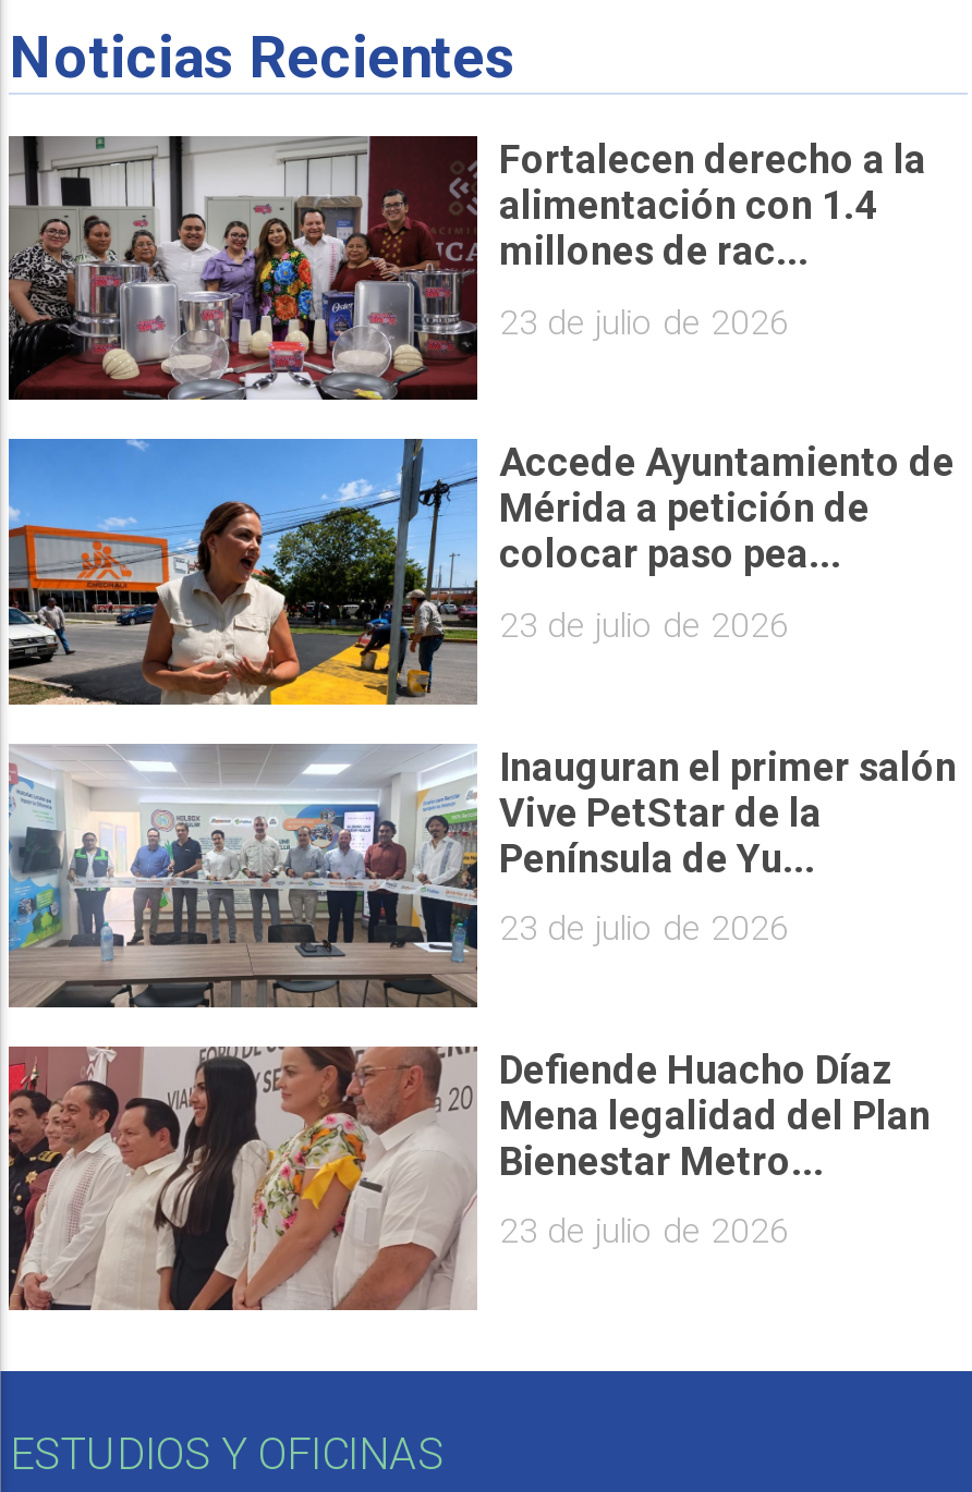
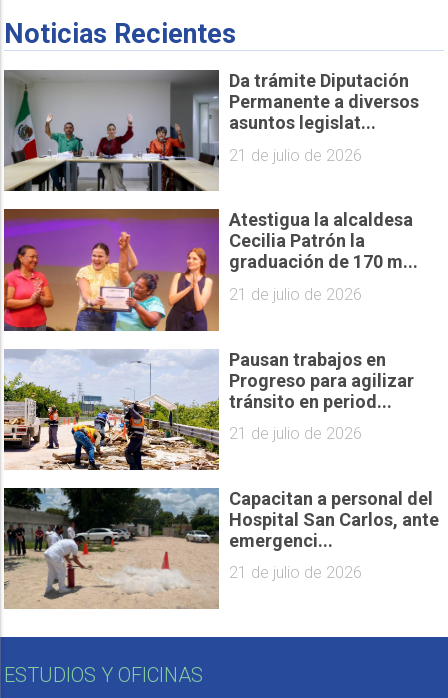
- [image]
- Fortalecen derecho a la
- alimentación con 1.4
- millones de rac...
+ [image]
+ Da trámite Diputación
+ Permanente a diversos
+ asuntos legislat...

- 23 de julio de 2026
+ 21 de julio de 2026

- [image]
- Accede Ayuntamiento de
- Mérida a petición de
- colocar paso pea...
+ [image]
+ Atestigua la alcaldesa
+ Cecilia Patrón la
+ graduación de 170 m...

- 23 de julio de 2026
+ 21 de julio de 2026

- [image]
- Inauguran el primer salón
- Vive PetStar de la
- Península de Yu...
+ [image]
+ Pausan trabajos en
+ Progreso para agilizar
+ tránsito en period...

- 23 de julio de 2026
+ 21 de julio de 2026

- [image]
- Defiende Huacho Díaz
- Mena legalidad del Plan
- Bienestar Metro...
+ [image]
+ Capacitan a personal del
+ Hospital San Carlos, ante
+ emergenci...

- 23 de julio de 2026
+ 21 de julio de 2026
